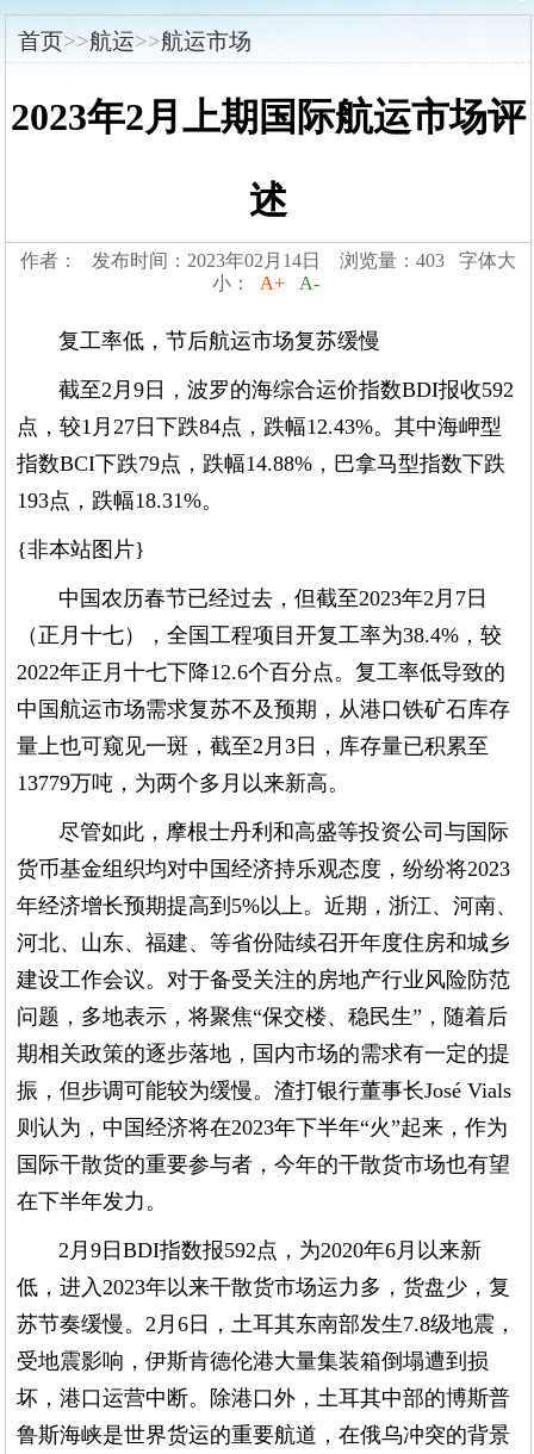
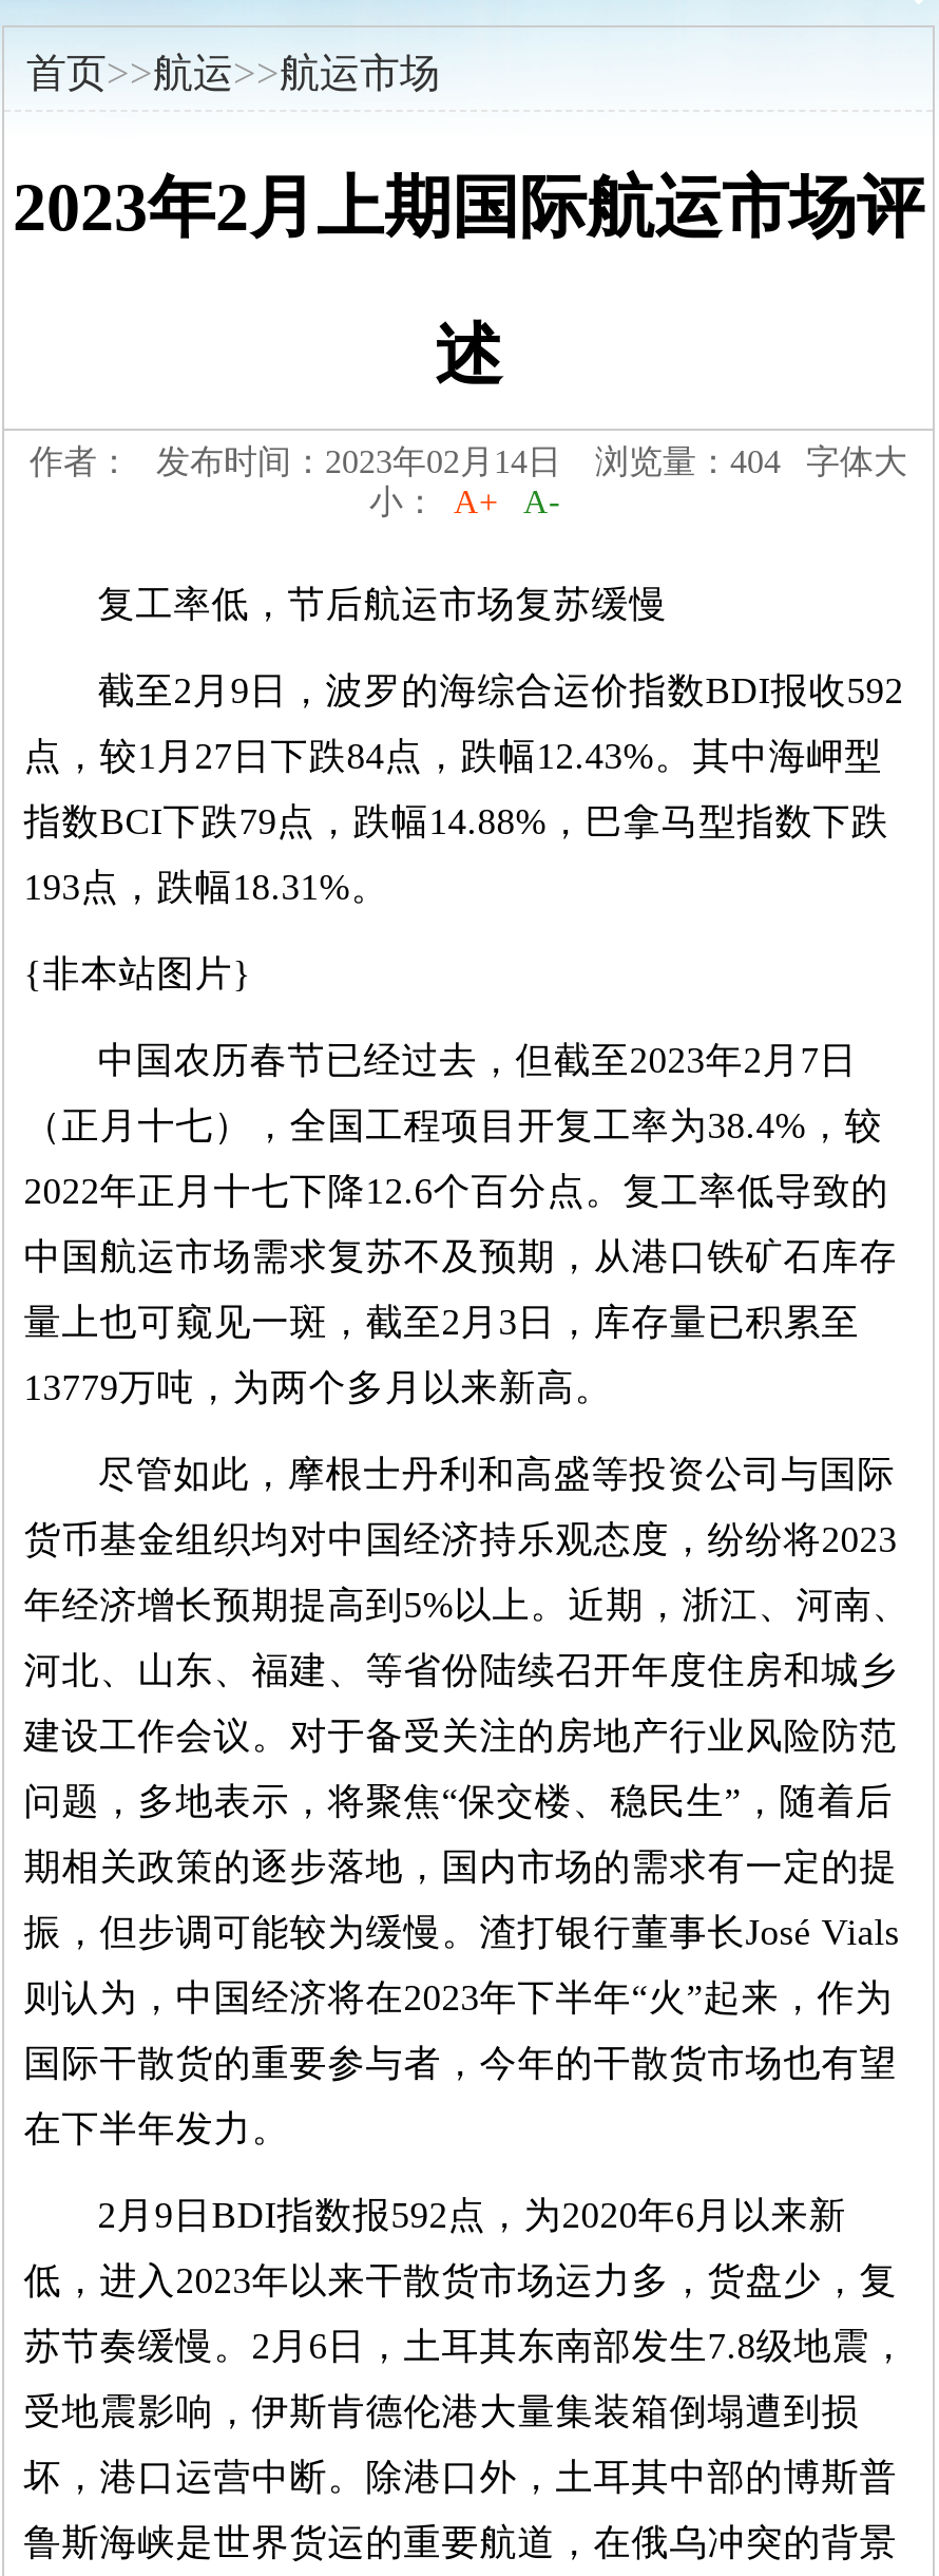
- 作者： 发布时间：2023年02月14日 浏览量：403 字体大
+ 作者： 发布时间：2023年02月14日 浏览量：404 字体大
